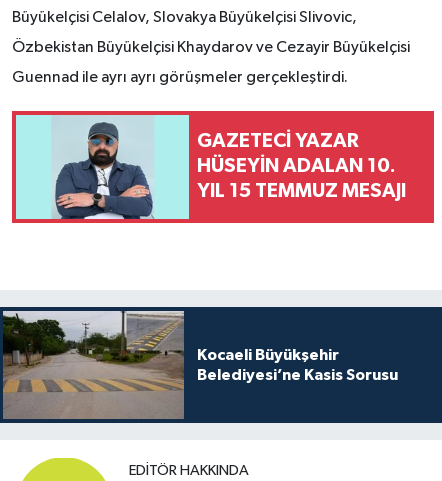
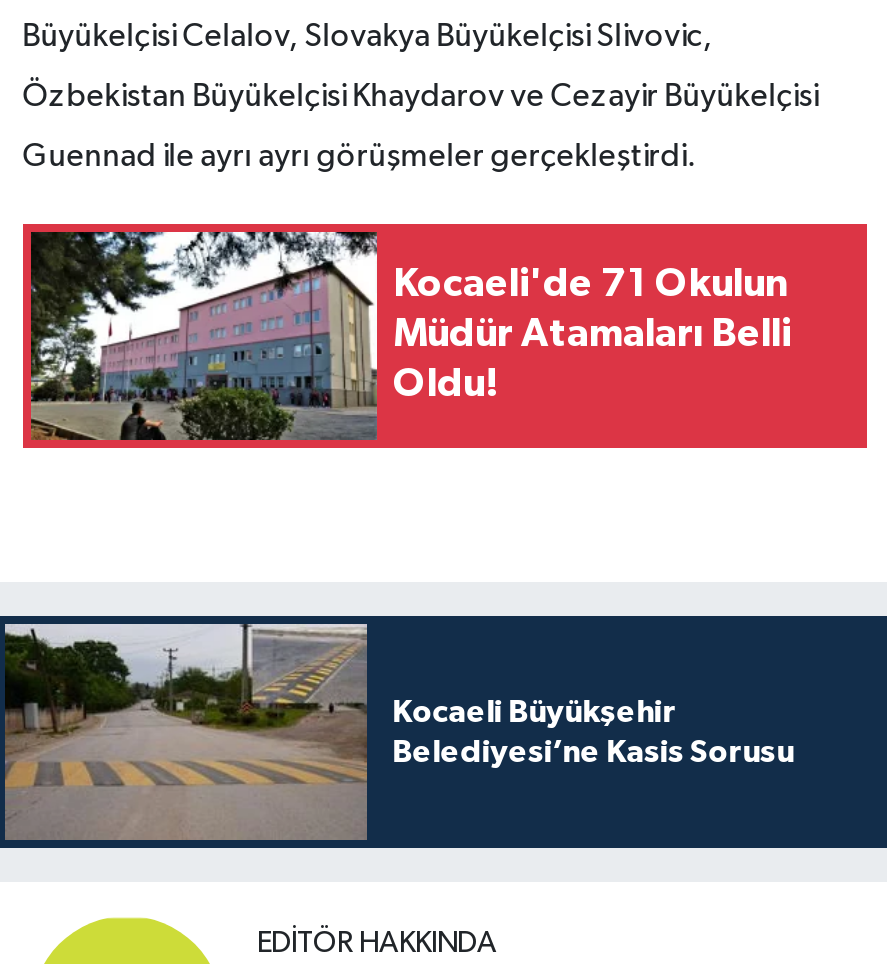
- [image]
- GAZETECİ YAZAR
- HÜSEYİN ADALAN 10.
- YIL 15 TEMMUZ MESAJI
+ [image]
+ Kocaeli'de 71 Okulun
+ Müdür Atamaları Belli
+ Oldu!
